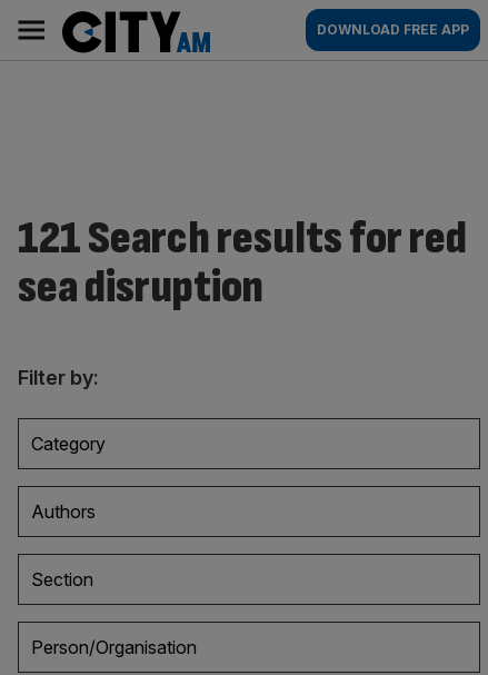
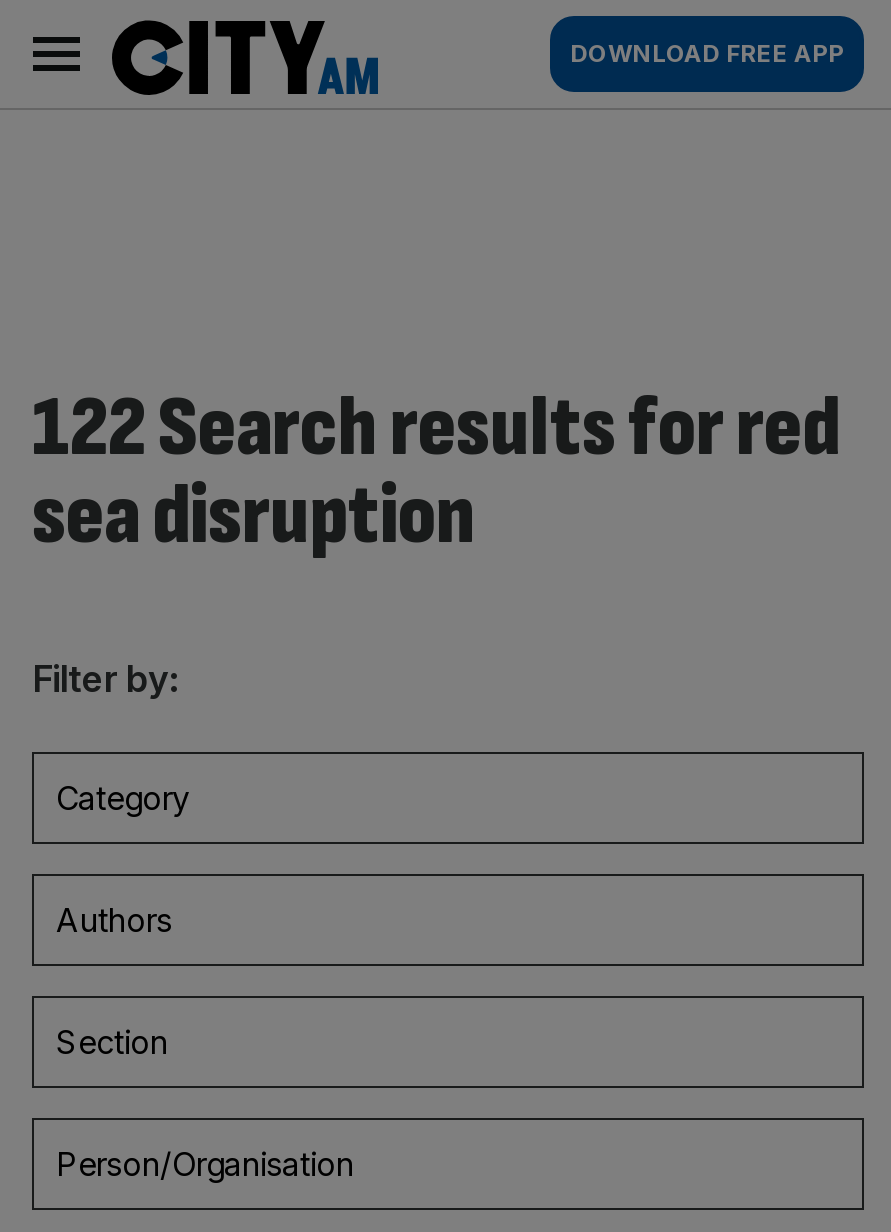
- 121 Search results for red
+ 122 Search results for red
